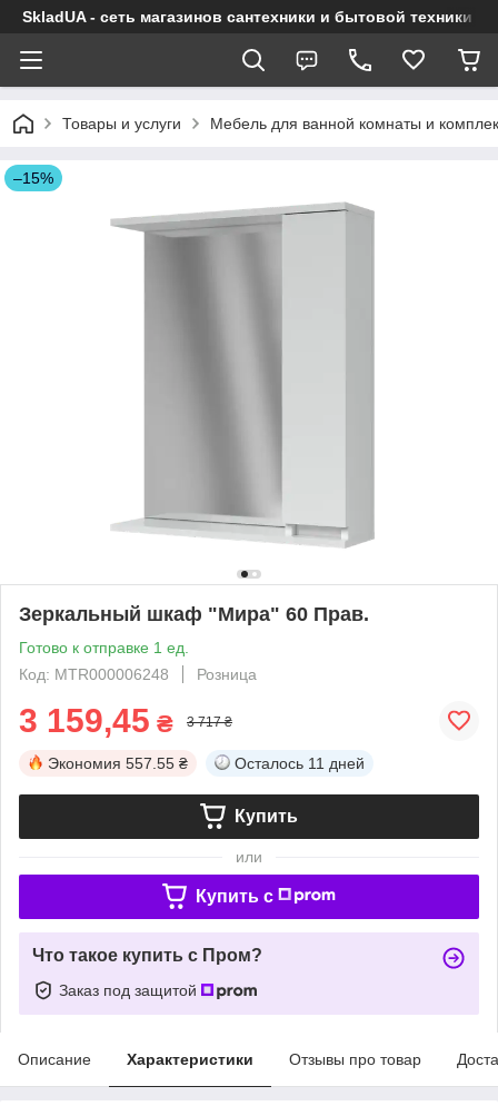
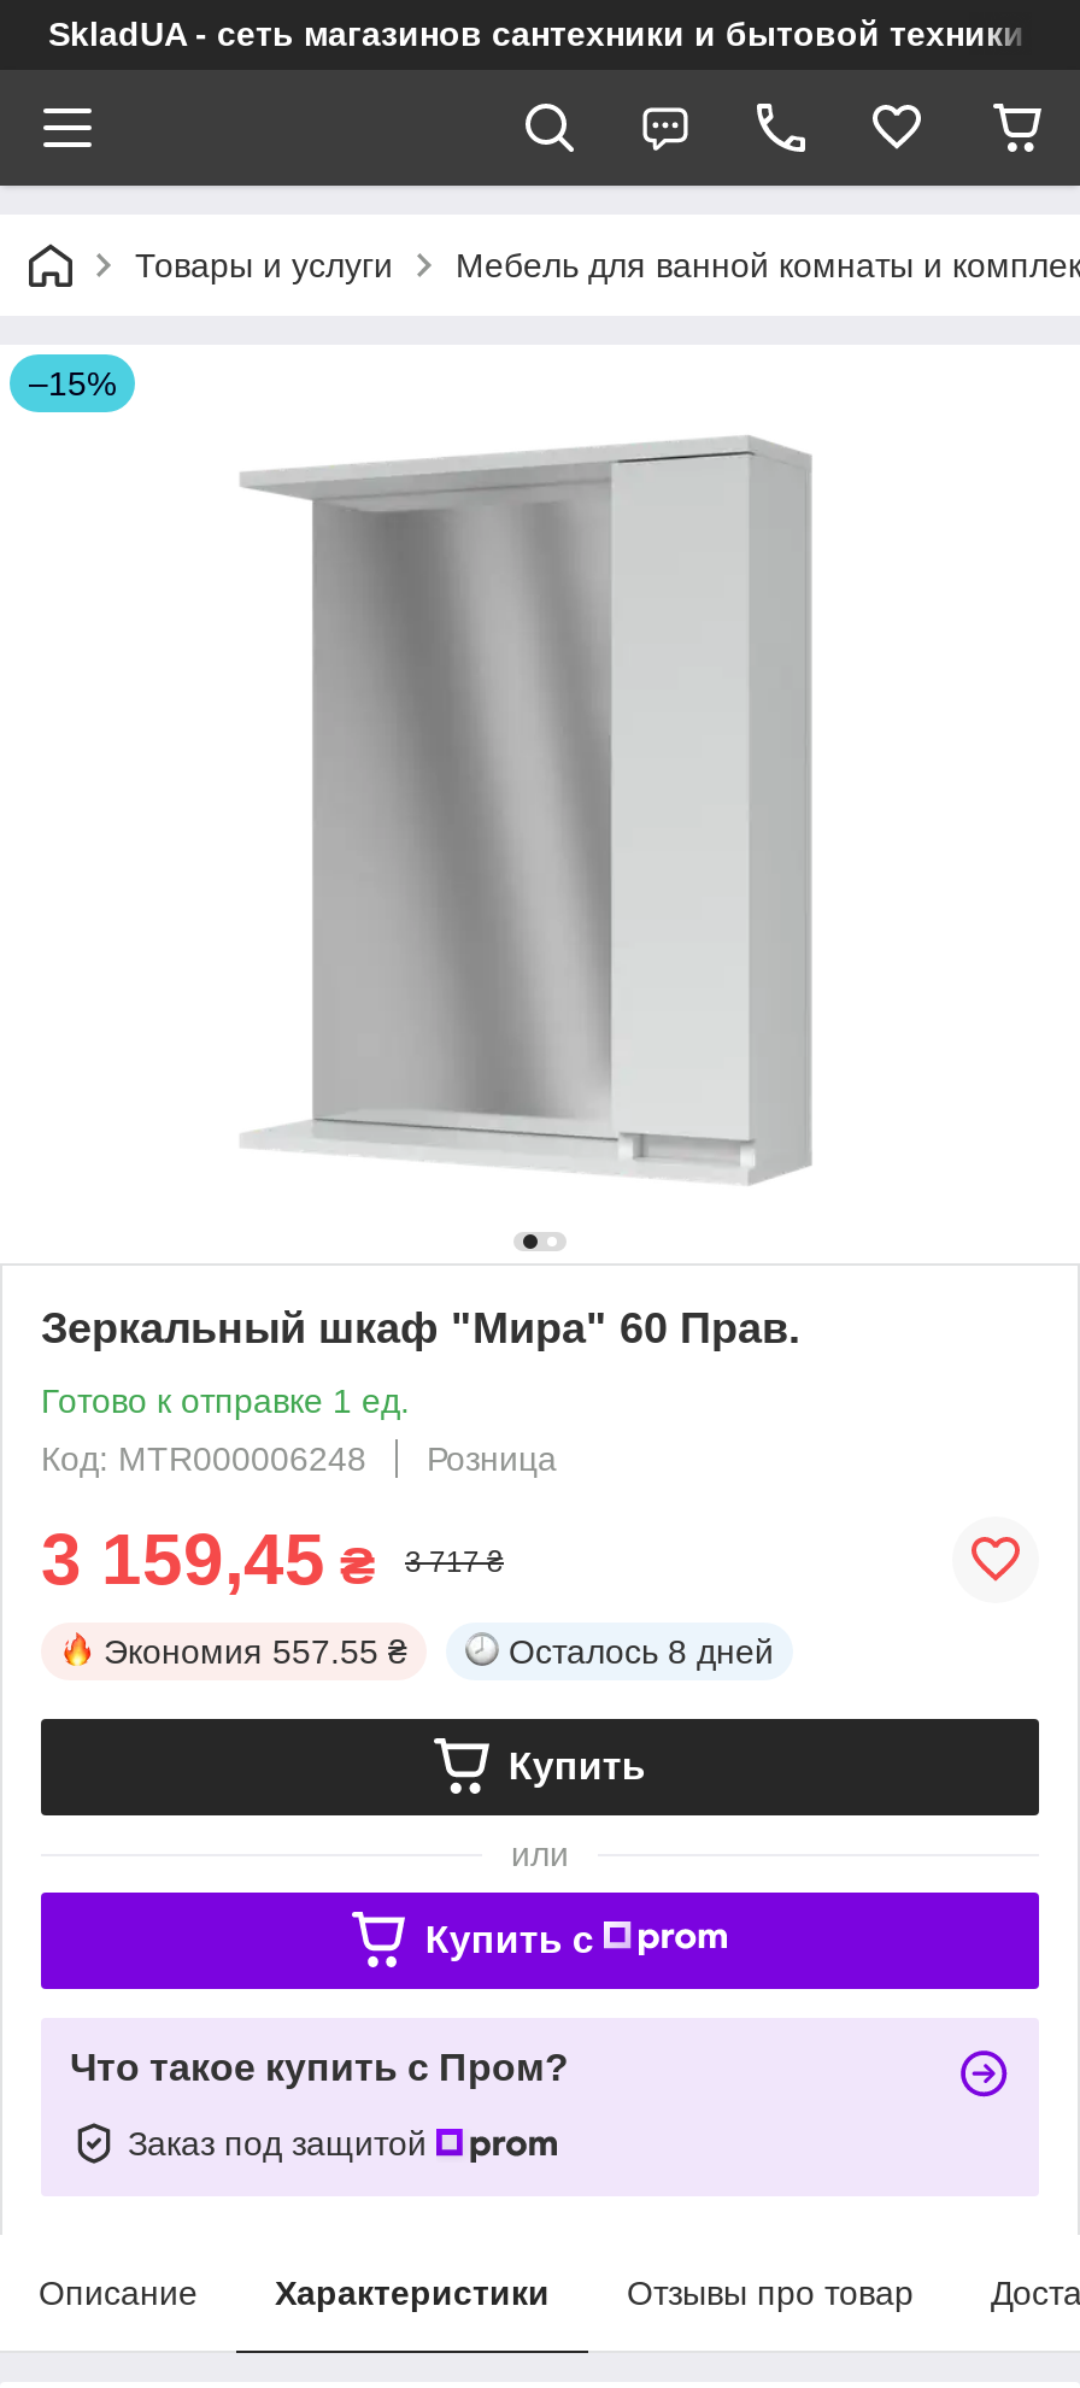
- Осталось 11 дней
+ Осталось 8 дней
